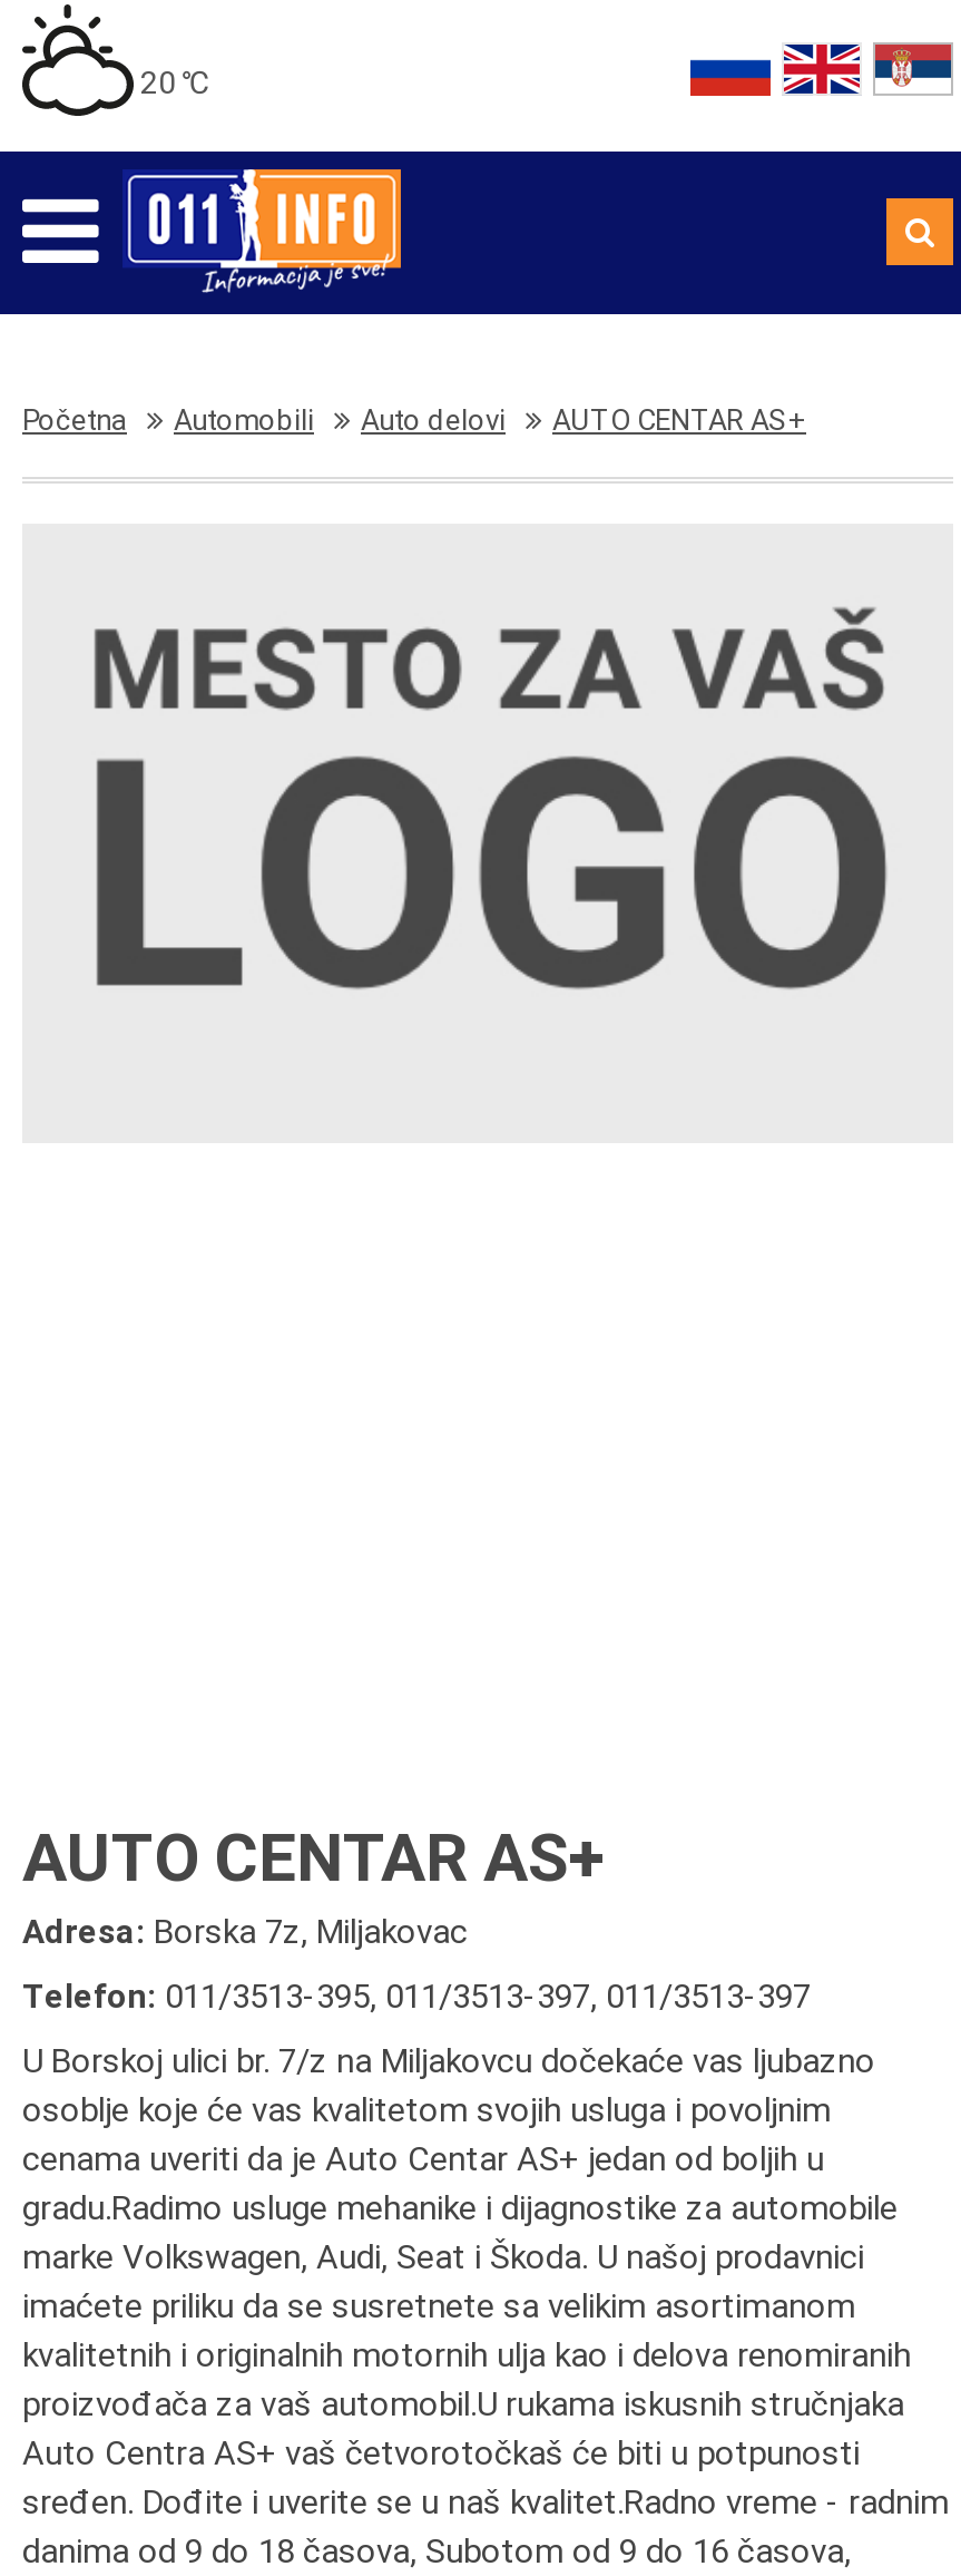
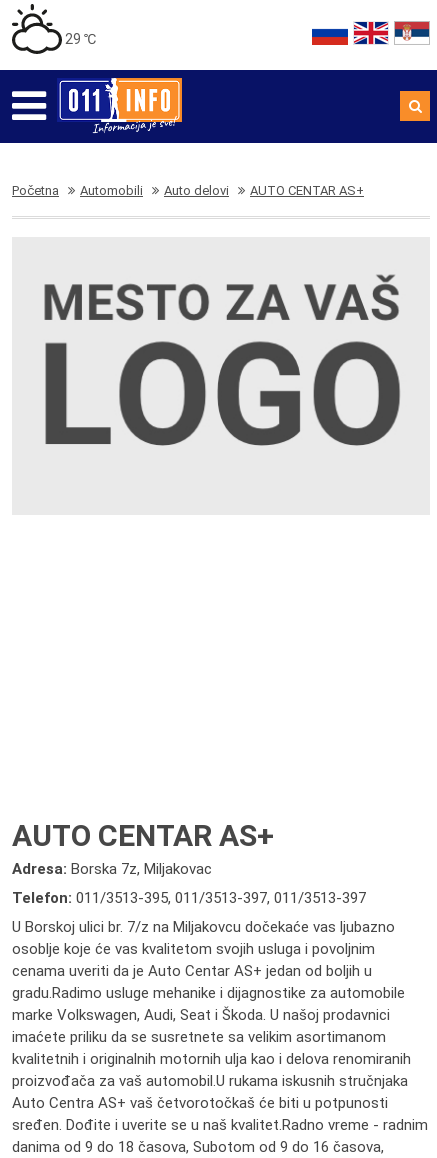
- 20 ℃
+ 29 ℃
